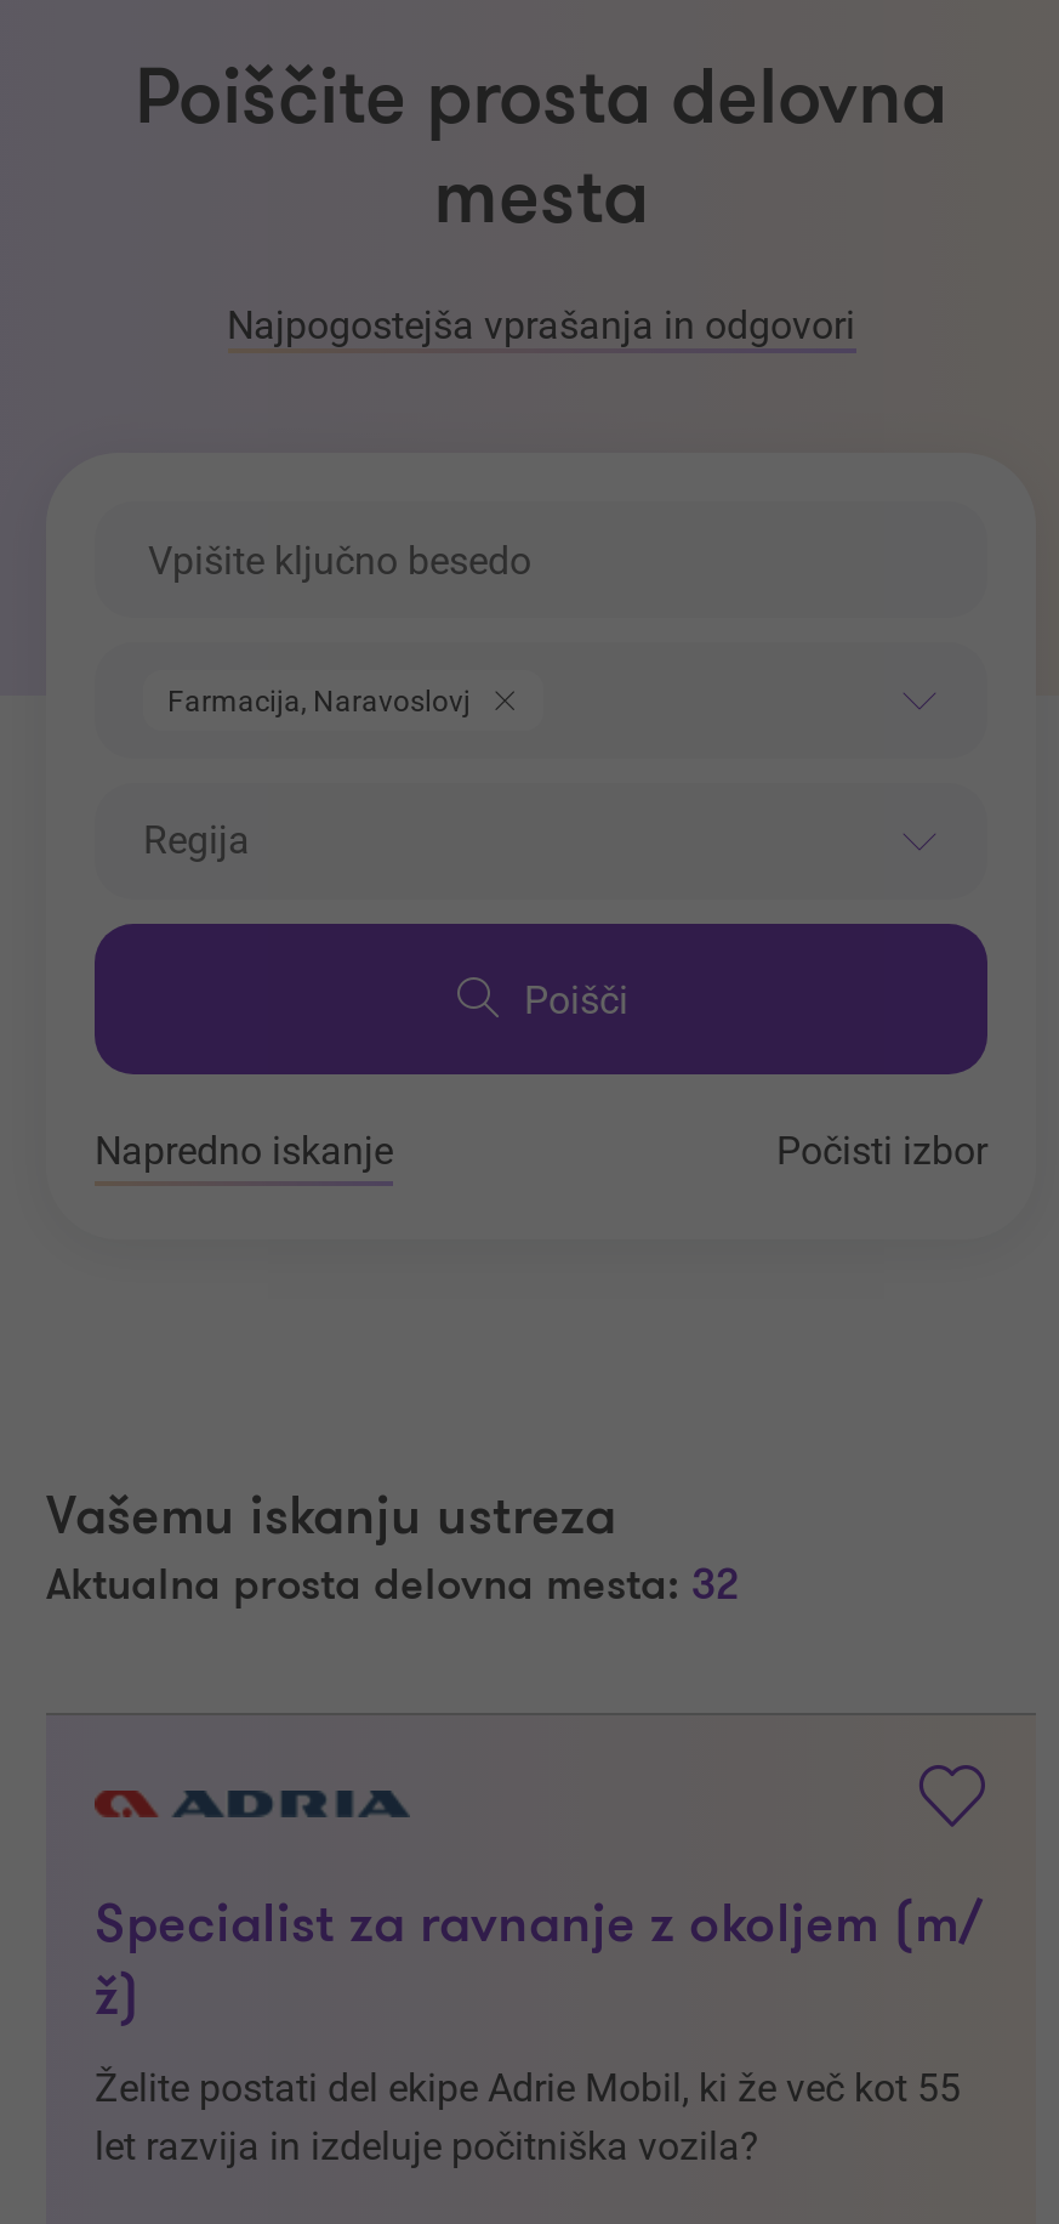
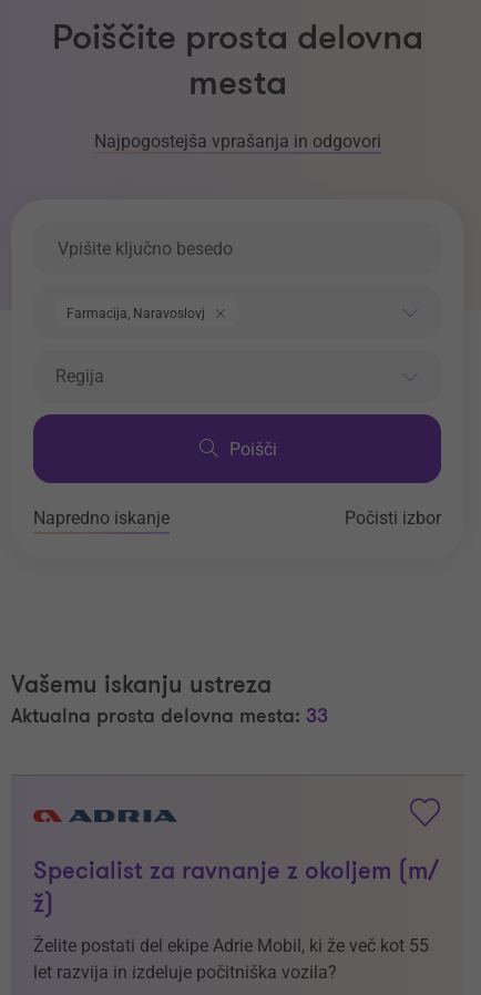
- Aktualna prosta delovna mesta: 32
+ Aktualna prosta delovna mesta: 33
